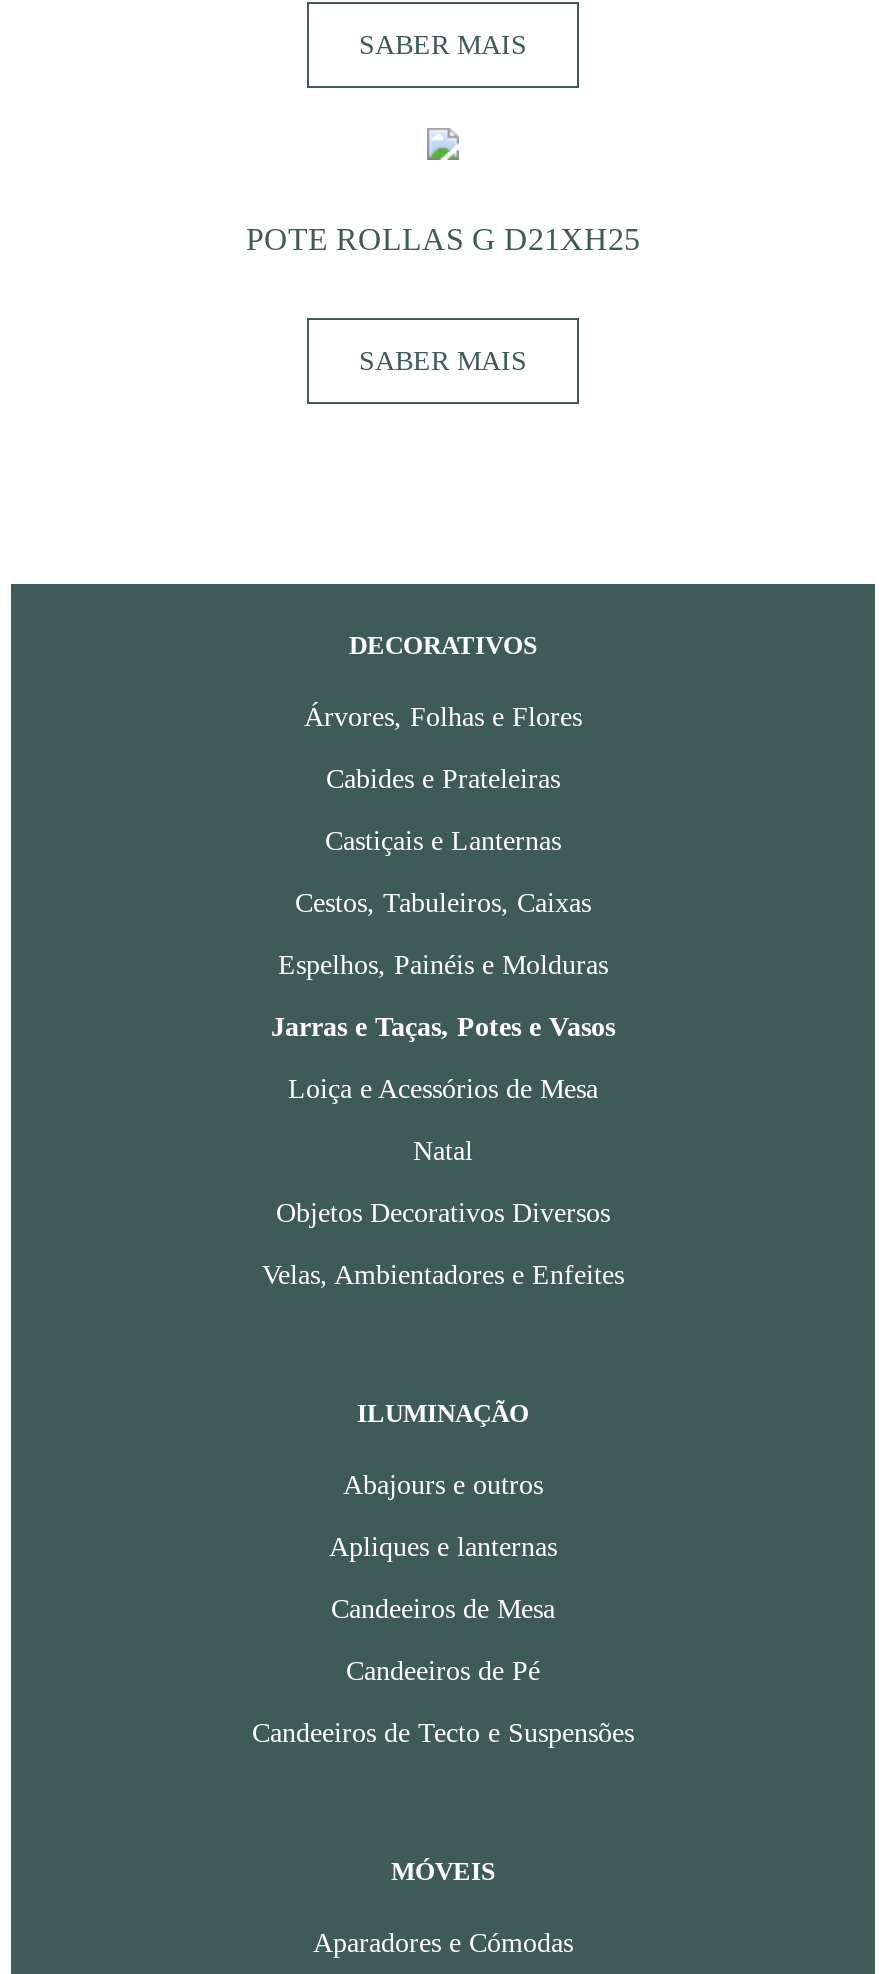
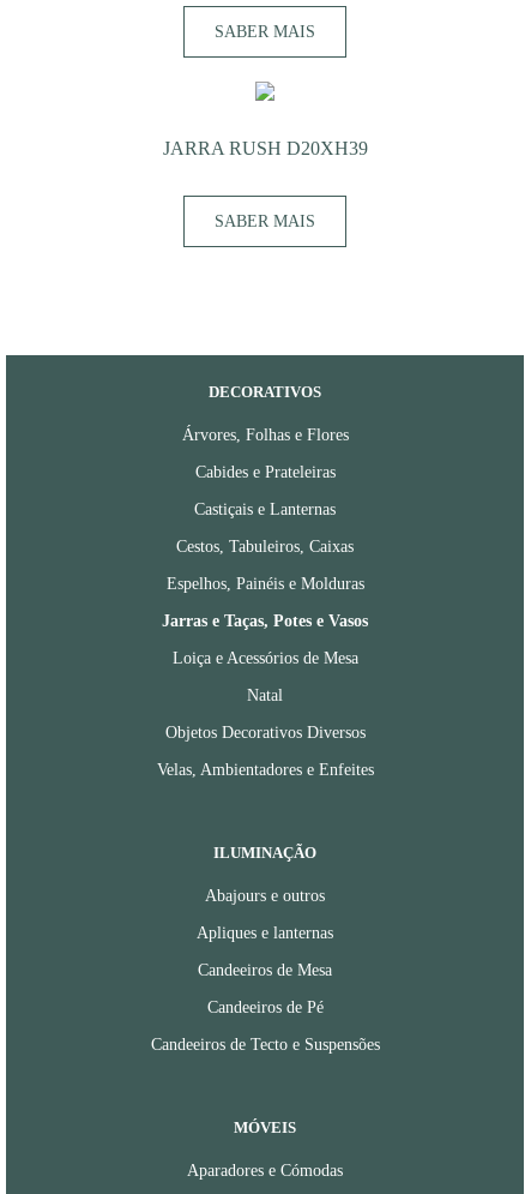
- POTE ROLLAS G D21XH25
+ JARRA RUSH D20XH39
